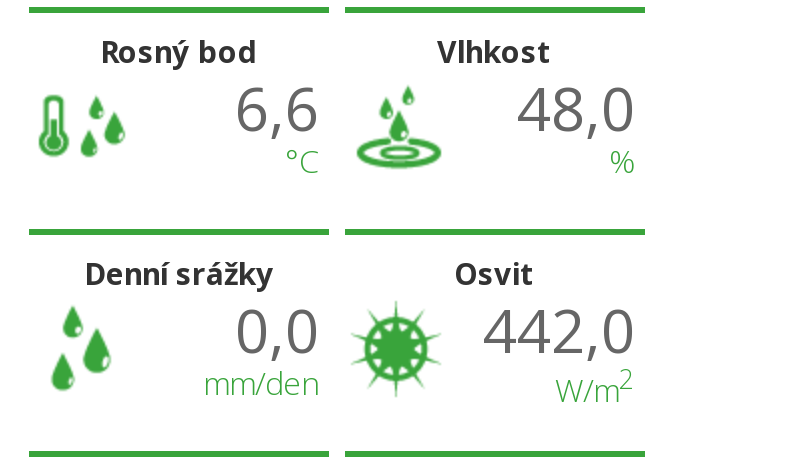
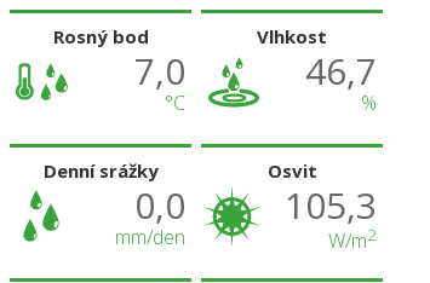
- 6,6
+ 7,0

- 48,0
+ 46,7

- 0,0 442,0
+ 0,0 105,3
